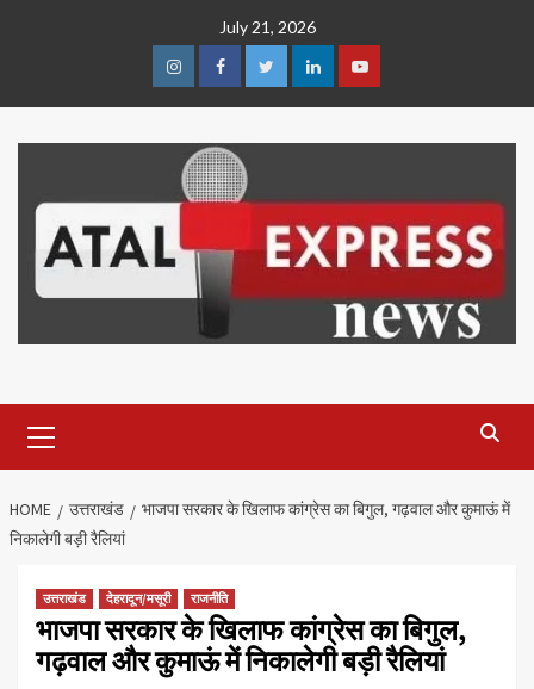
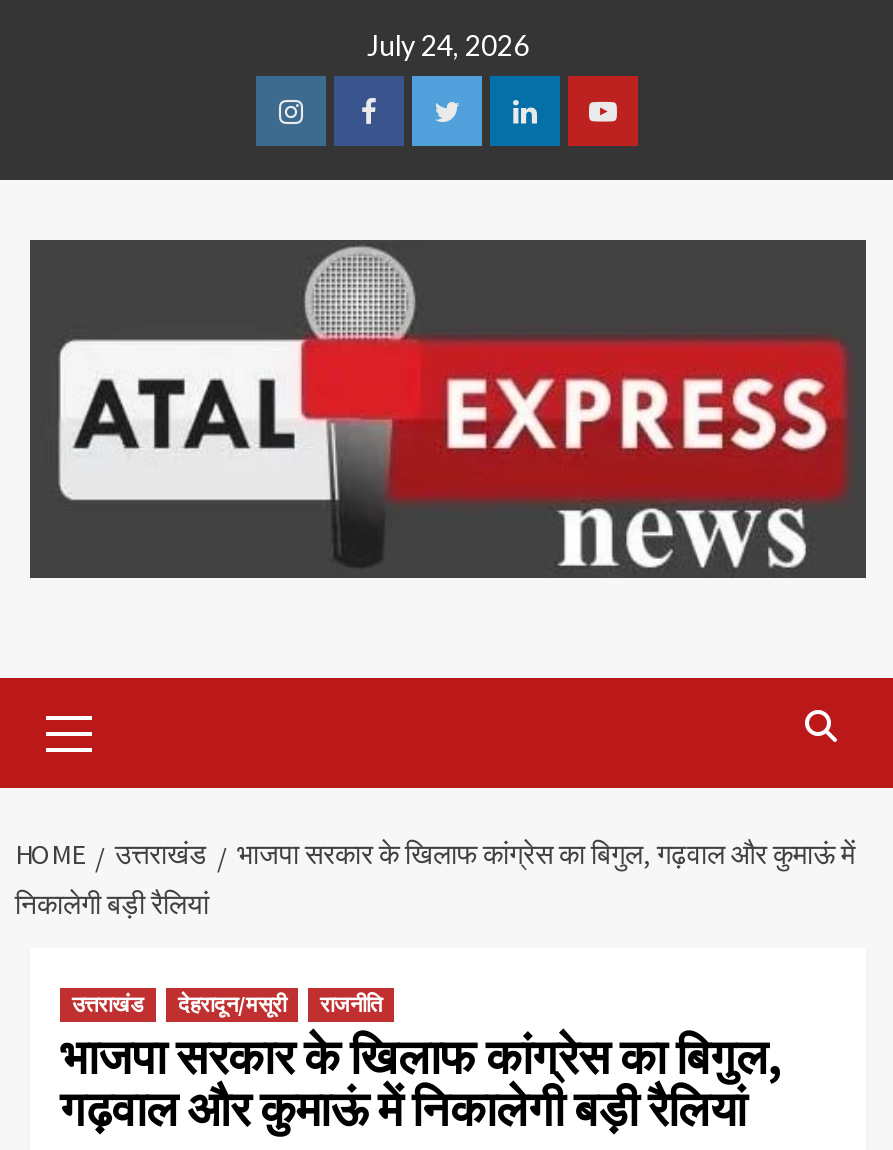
- July 21, 2026
+ July 24, 2026
